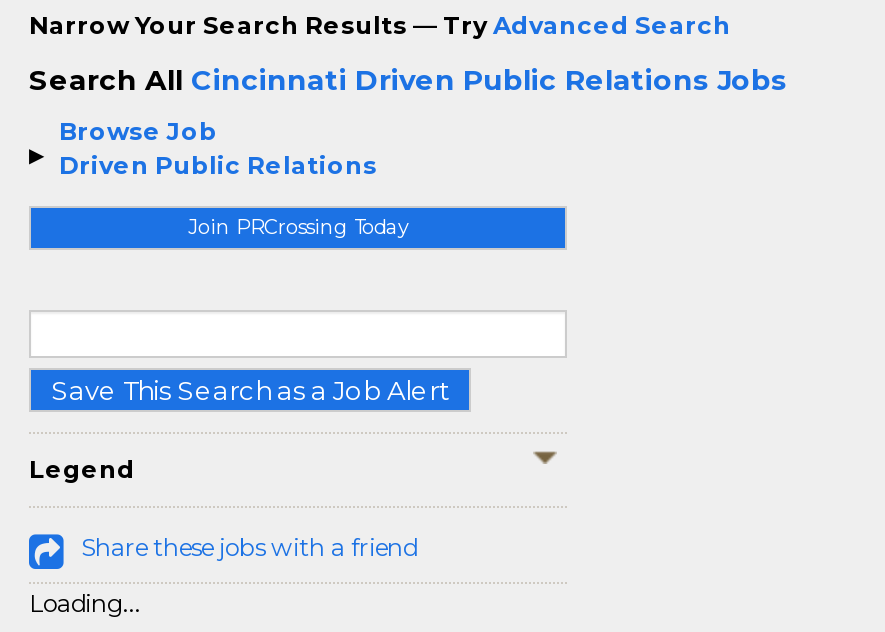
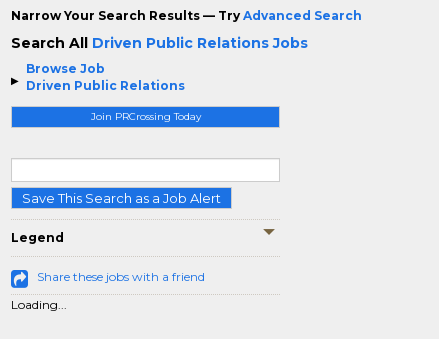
- Search All Cincinnati Driven Public Relations Jobs
+ Search All Driven Public Relations Jobs
